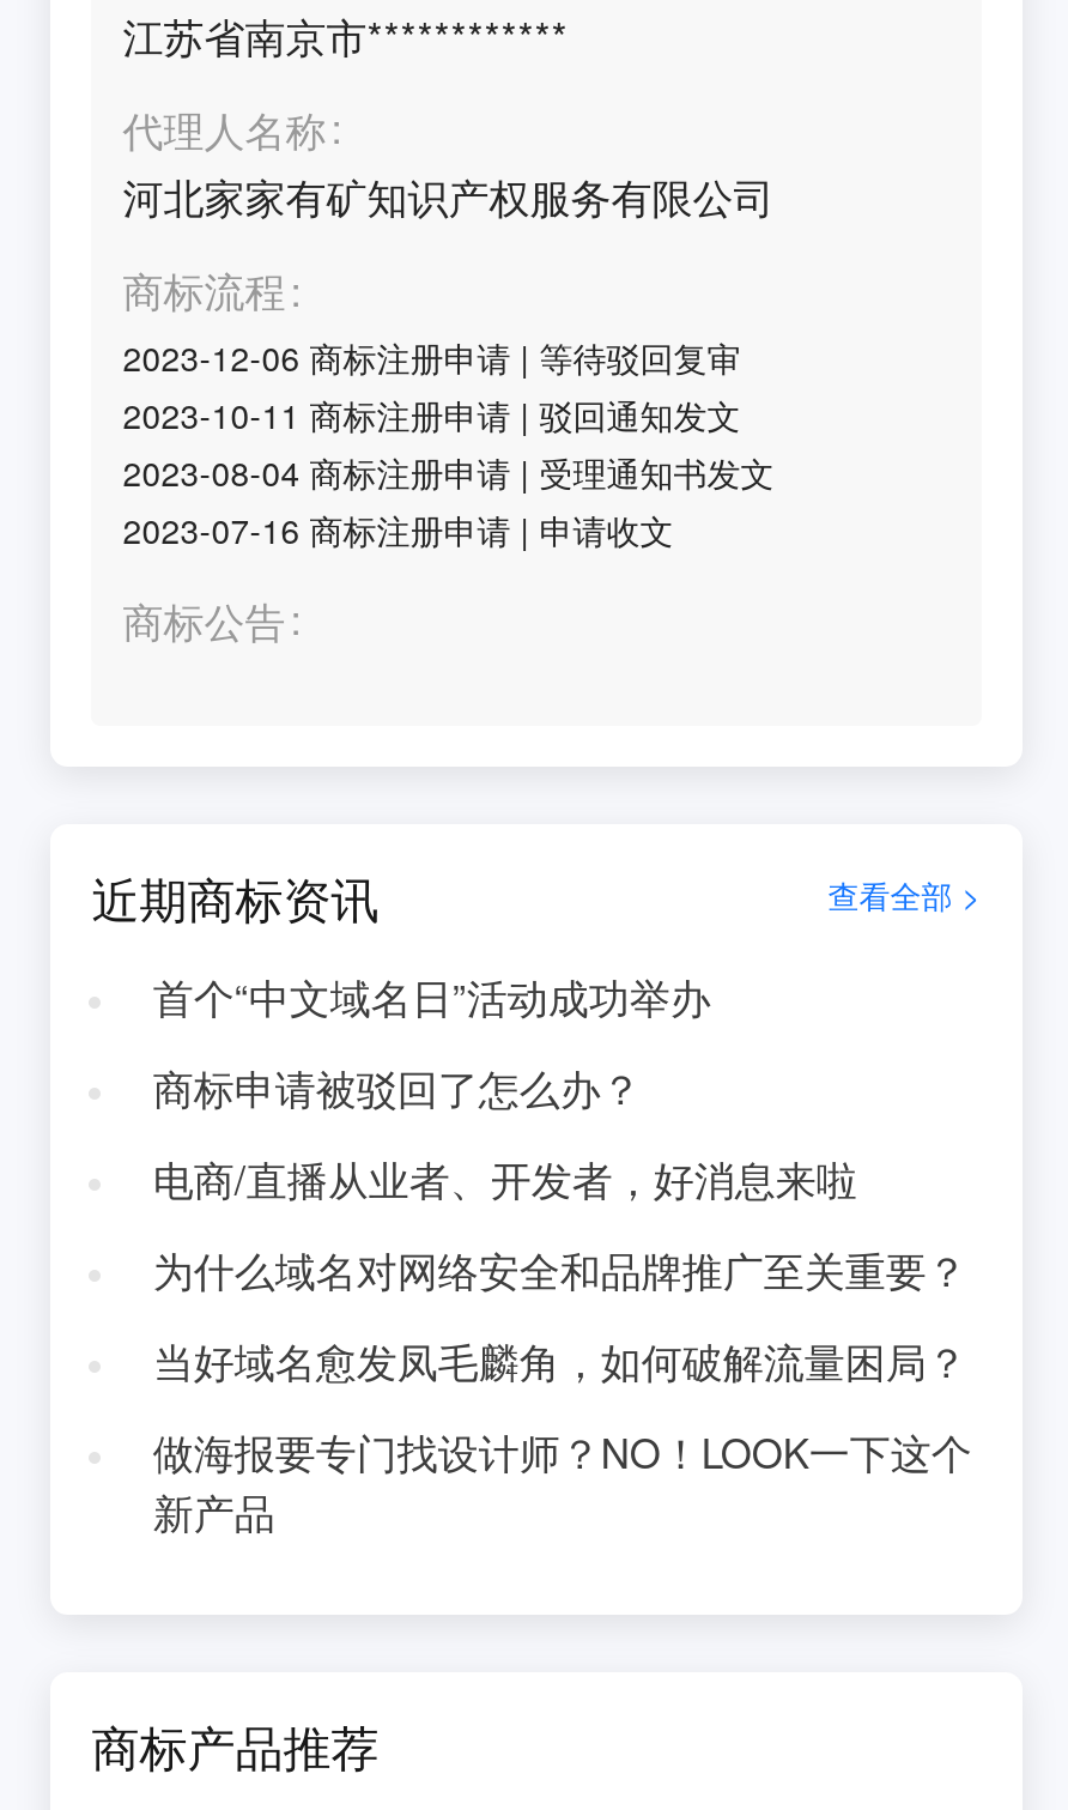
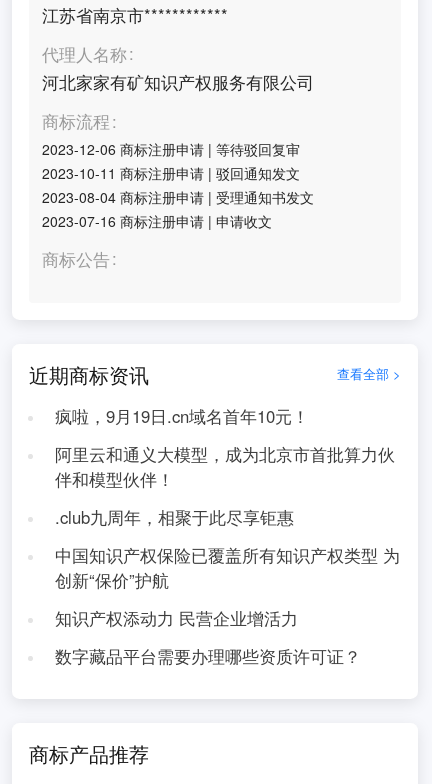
- 首个“中文域名日”活动成功举办
+ 疯啦，9月19日.cn域名首年10元！

- 商标申请被驳回了怎么办？
+ 阿里云和通义大模型，成为北京市首批算力伙
+ 伴和模型伙伴！

- 电商/直播从业者、开发者，好消息来啦
+ .club九周年，相聚于此尽享钜惠

- 为什么域名对网络安全和品牌推广至关重要？
+ 中国知识产权保险已覆盖所有知识产权类型 为
+ 创新“保价”护航

- 当好域名愈发凤毛麟角，如何破解流量困局？
+ 知识产权添动力 民营企业增活力

- 做海报要专门找设计师？NO！LOOK一下这个
- 新产品
+ 数字藏品平台需要办理哪些资质许可证？
